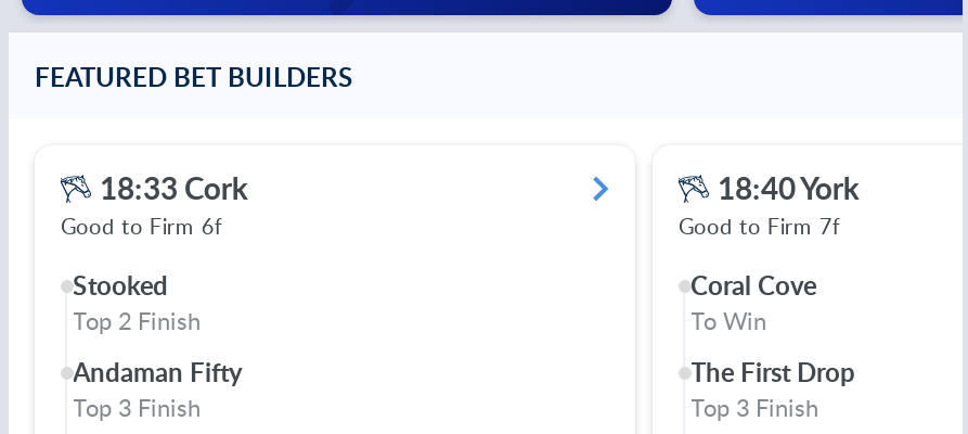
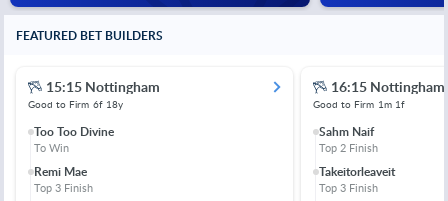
- 18:33 Cork
- Good to Firm 6f
+ 15:15 Nottingham
+ Good to Firm 6f 18y

- 18:40 York
- Good to Firm 7f
+ 16:15 Nottingham
+ Good to Firm 1m 1f

- Stooked
- Top 2 Finish
+ Too Too Divine
+ To Win

- Coral Cove
- To Win
+ Sahm Naif
+ Top 2 Finish

- Andaman Fifty
+ Remi Mae

- The First Drop
+ Takeitorleaveit
